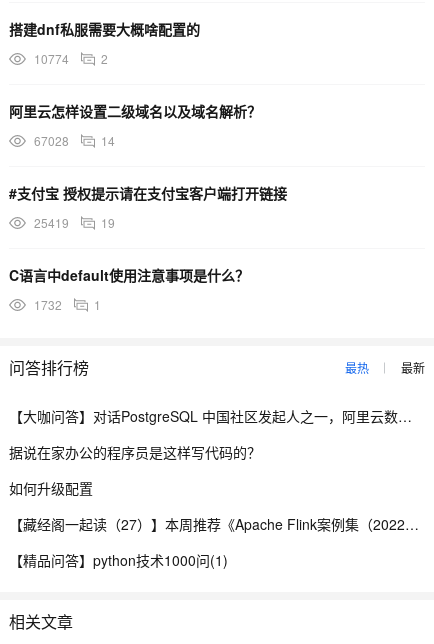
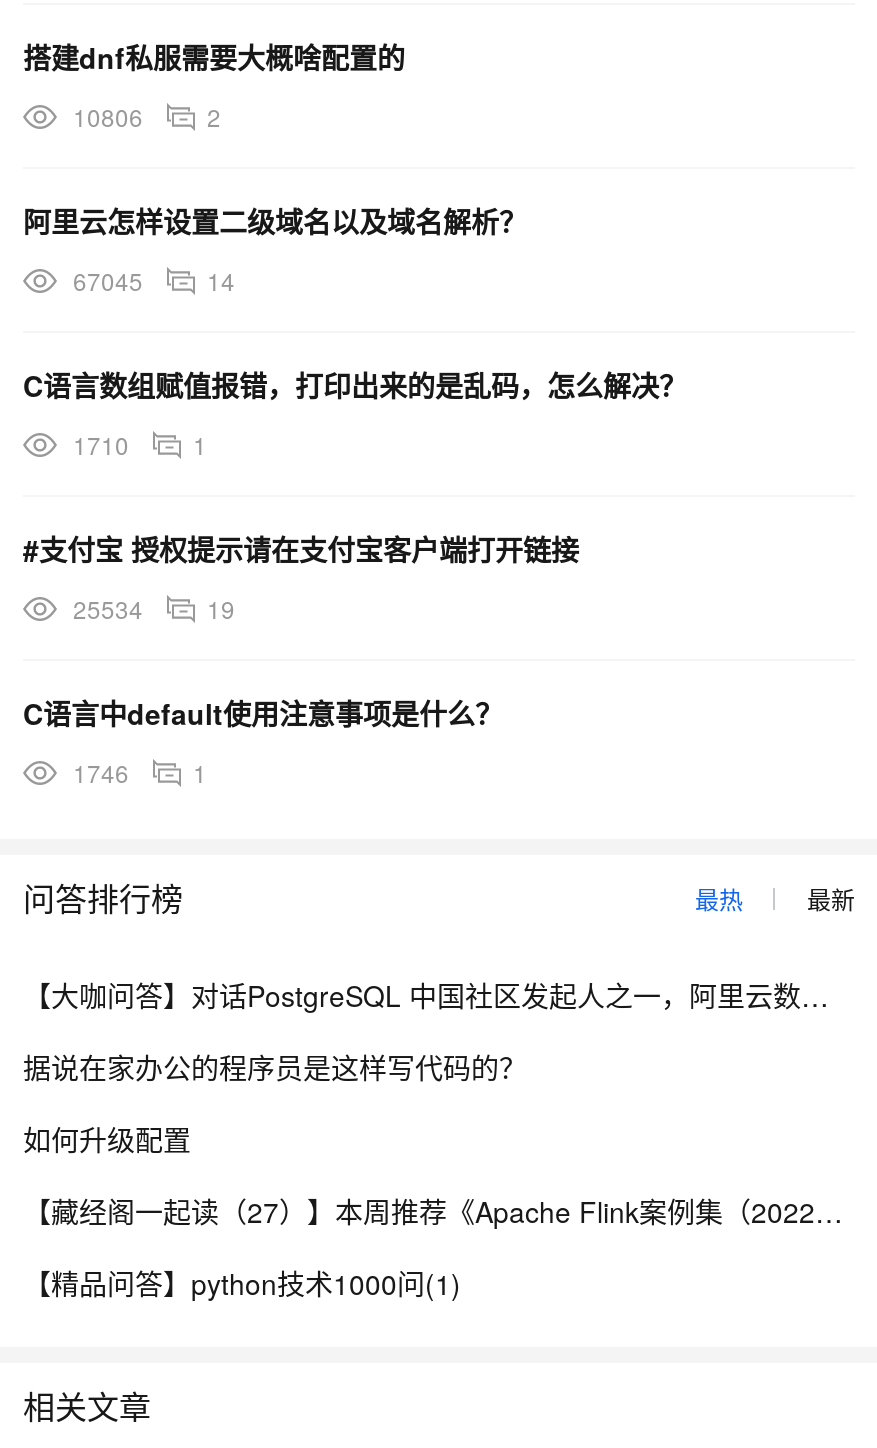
- 10774 2
+ 10806 2

- 67028 14
+ 67045 14

+ C语言数组赋值报错，打印出来的是乱码，怎么解决？
+ 1710
+ 1

- 25419 19
+ 25534 19

- 1732 1
+ 1746 1
